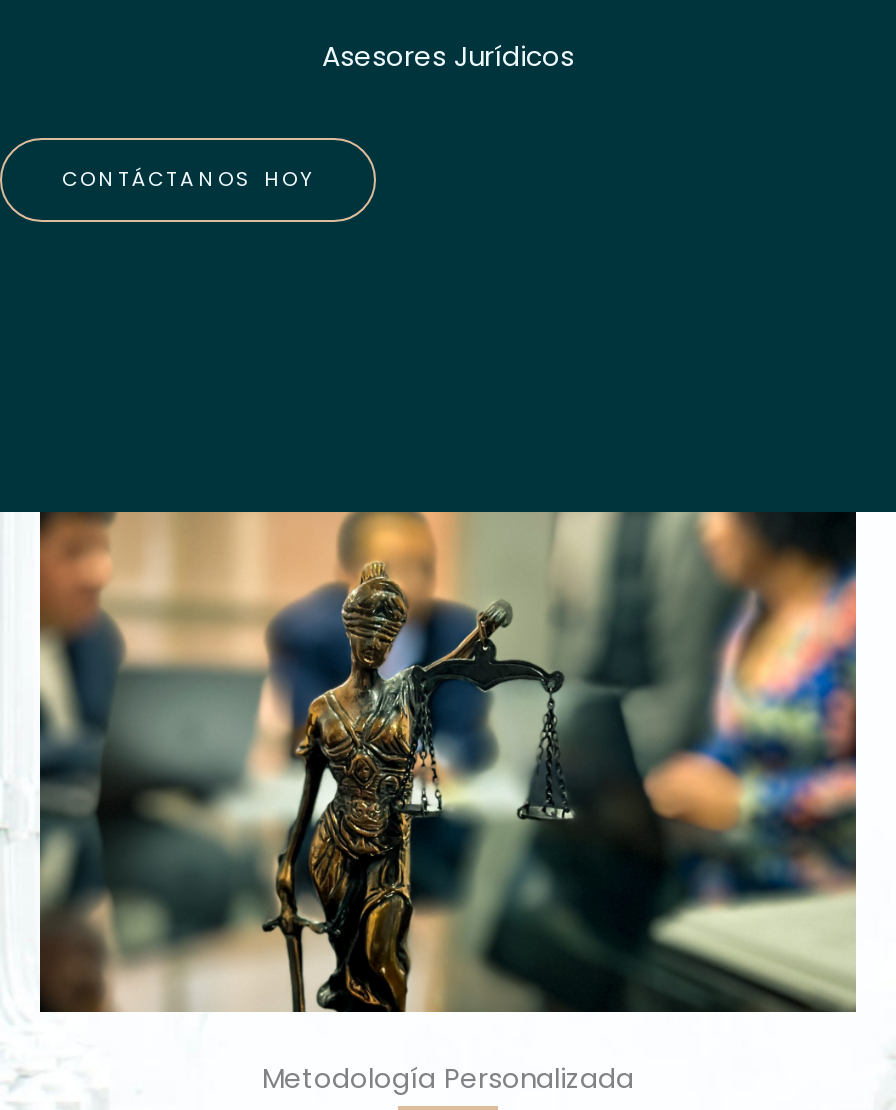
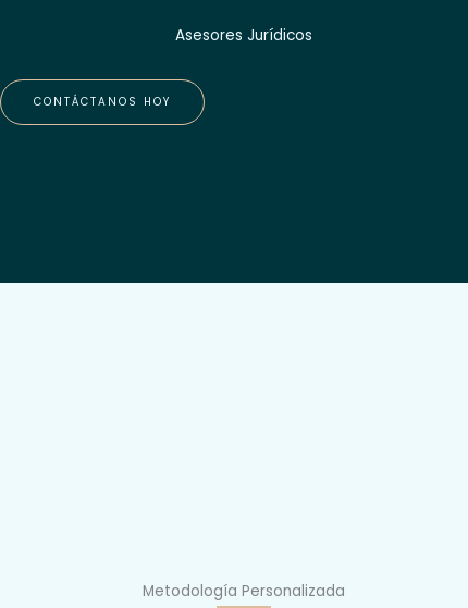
- [image]
